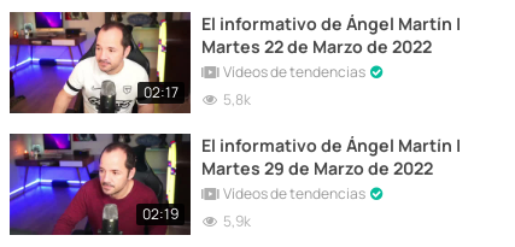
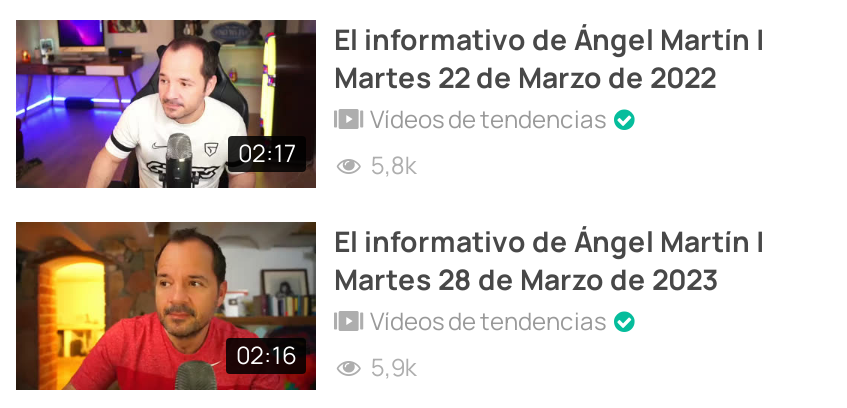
- [image]
- 02:19
+ [image]
+ 02:16

- Martes 29 de Marzo de 2022
+ Martes 28 de Marzo de 2023
